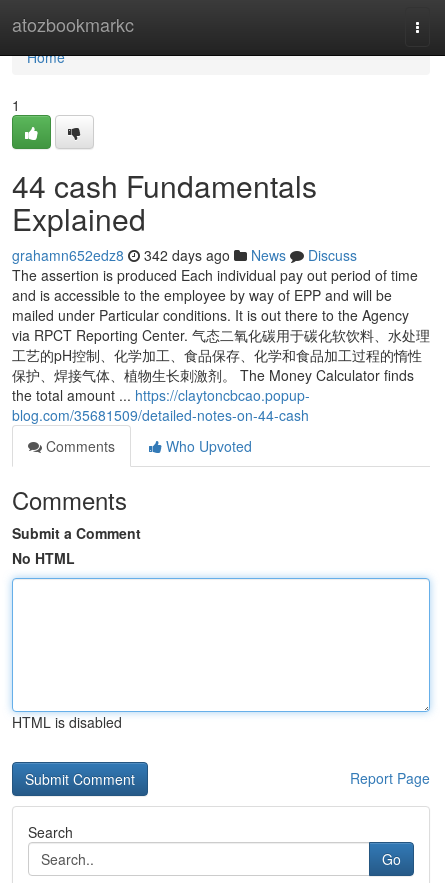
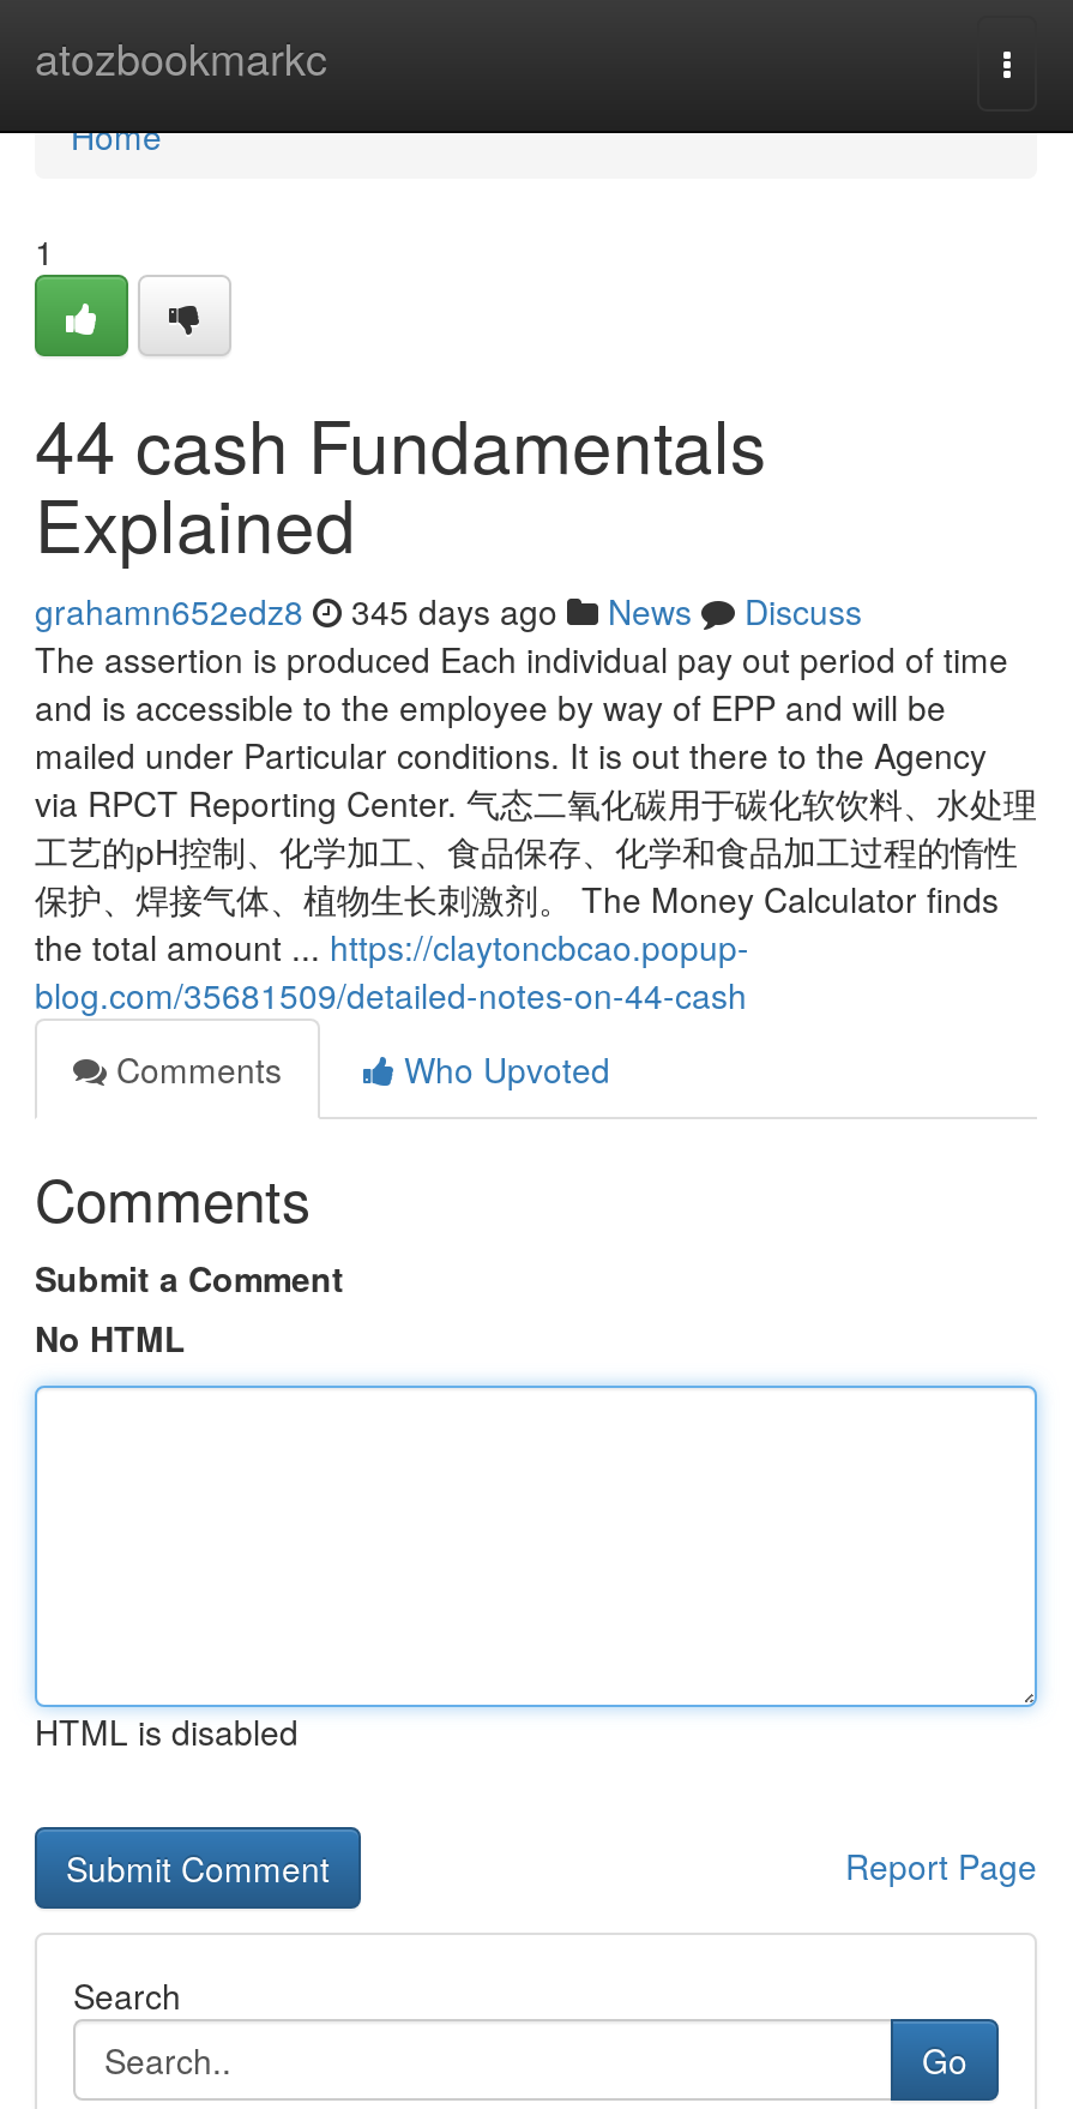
- grahamn652edz8 342 days ago News Discuss
+ grahamn652edz8 345 days ago News Discuss
